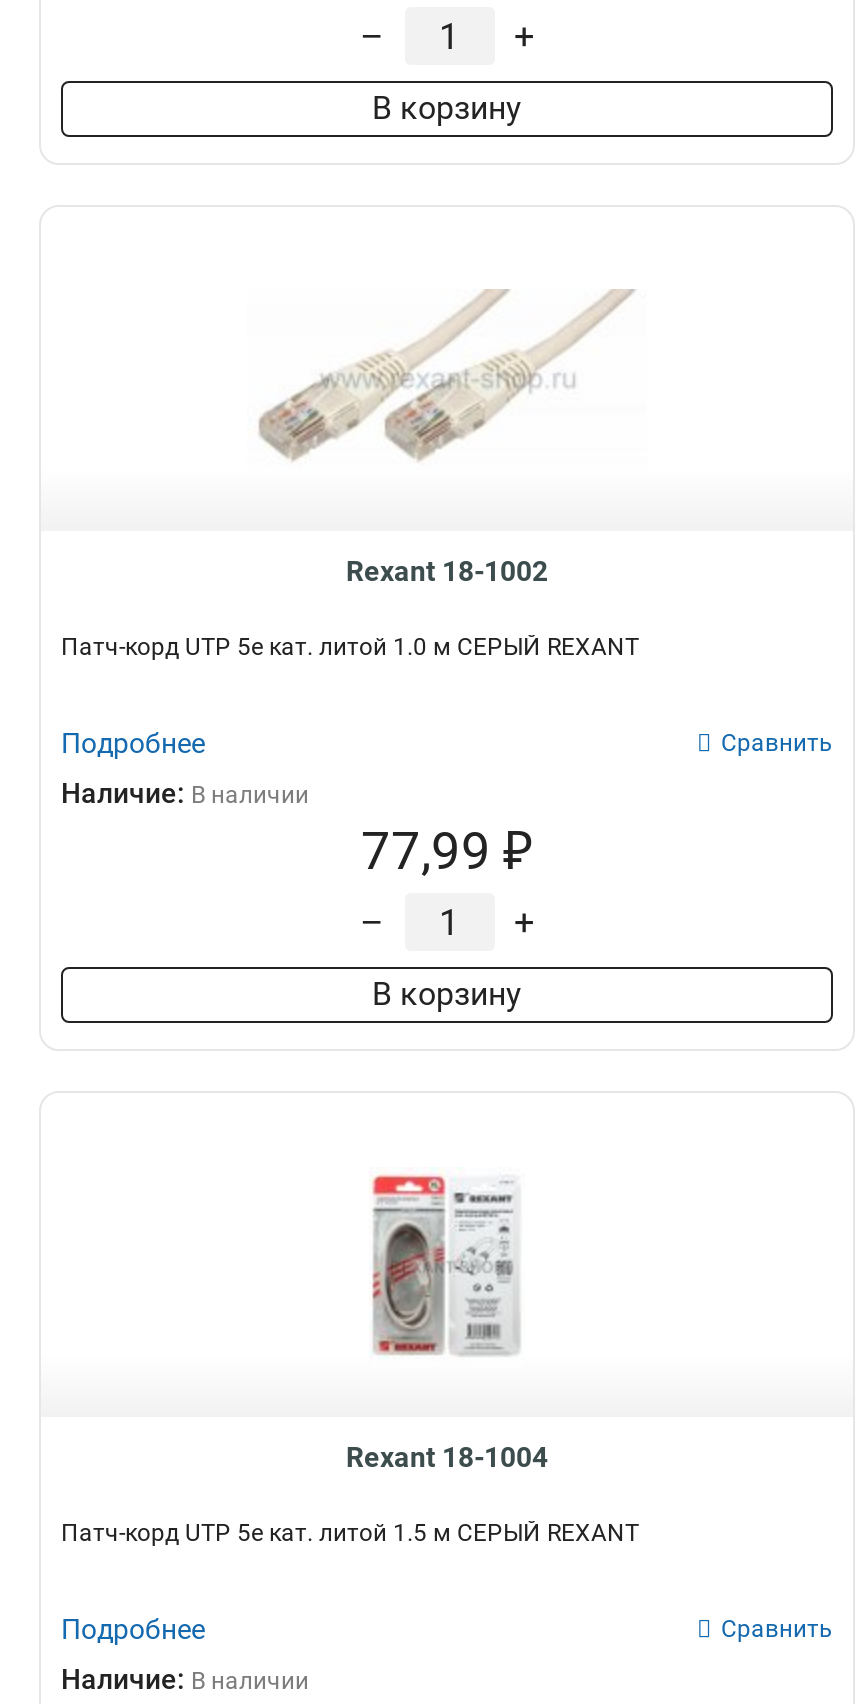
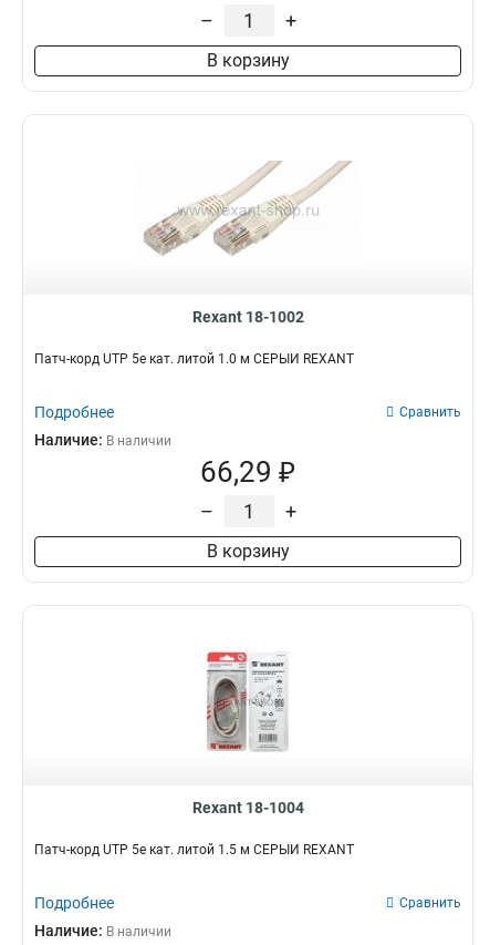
- 77,99 ₽
+ 66,29 ₽
